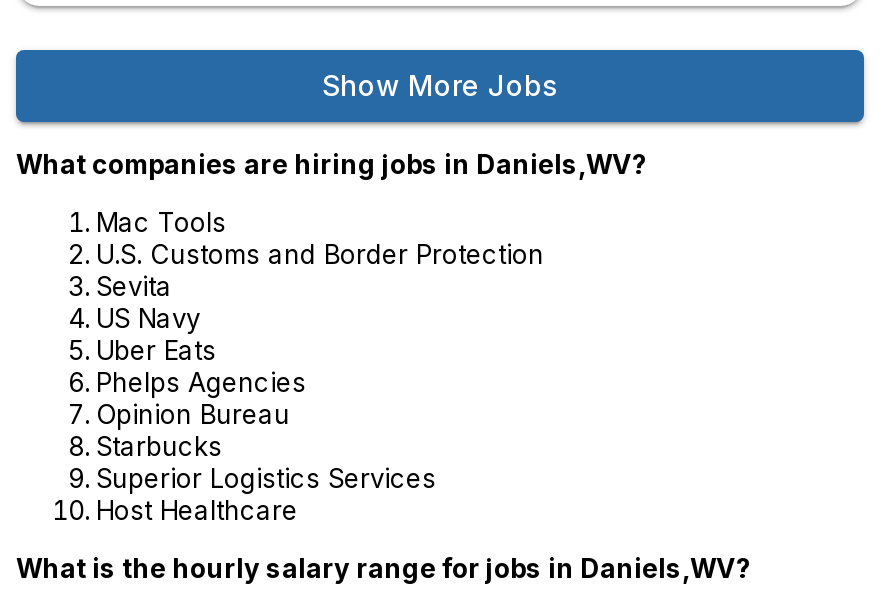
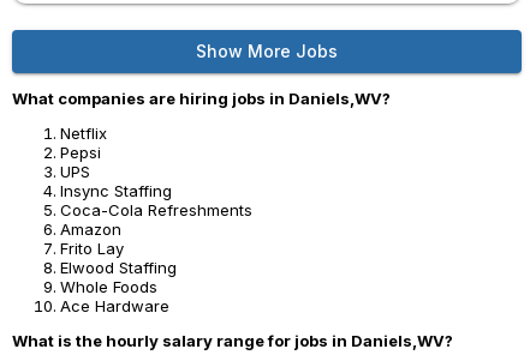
- Mac Tools
- U.S. Customs and Border Protection
- Sevita
- US Navy
- Uber Eats
- Phelps Agencies
- Opinion Bureau
- Starbucks
- Superior Logistics Services
- Host Healthcare
+ Netflix
+ Pepsi
+ UPS
+ Insync Staffing
+ Coca-Cola Refreshments
+ Amazon
+ Frito Lay
+ Elwood Staffing
+ Whole Foods
+ Ace Hardware
